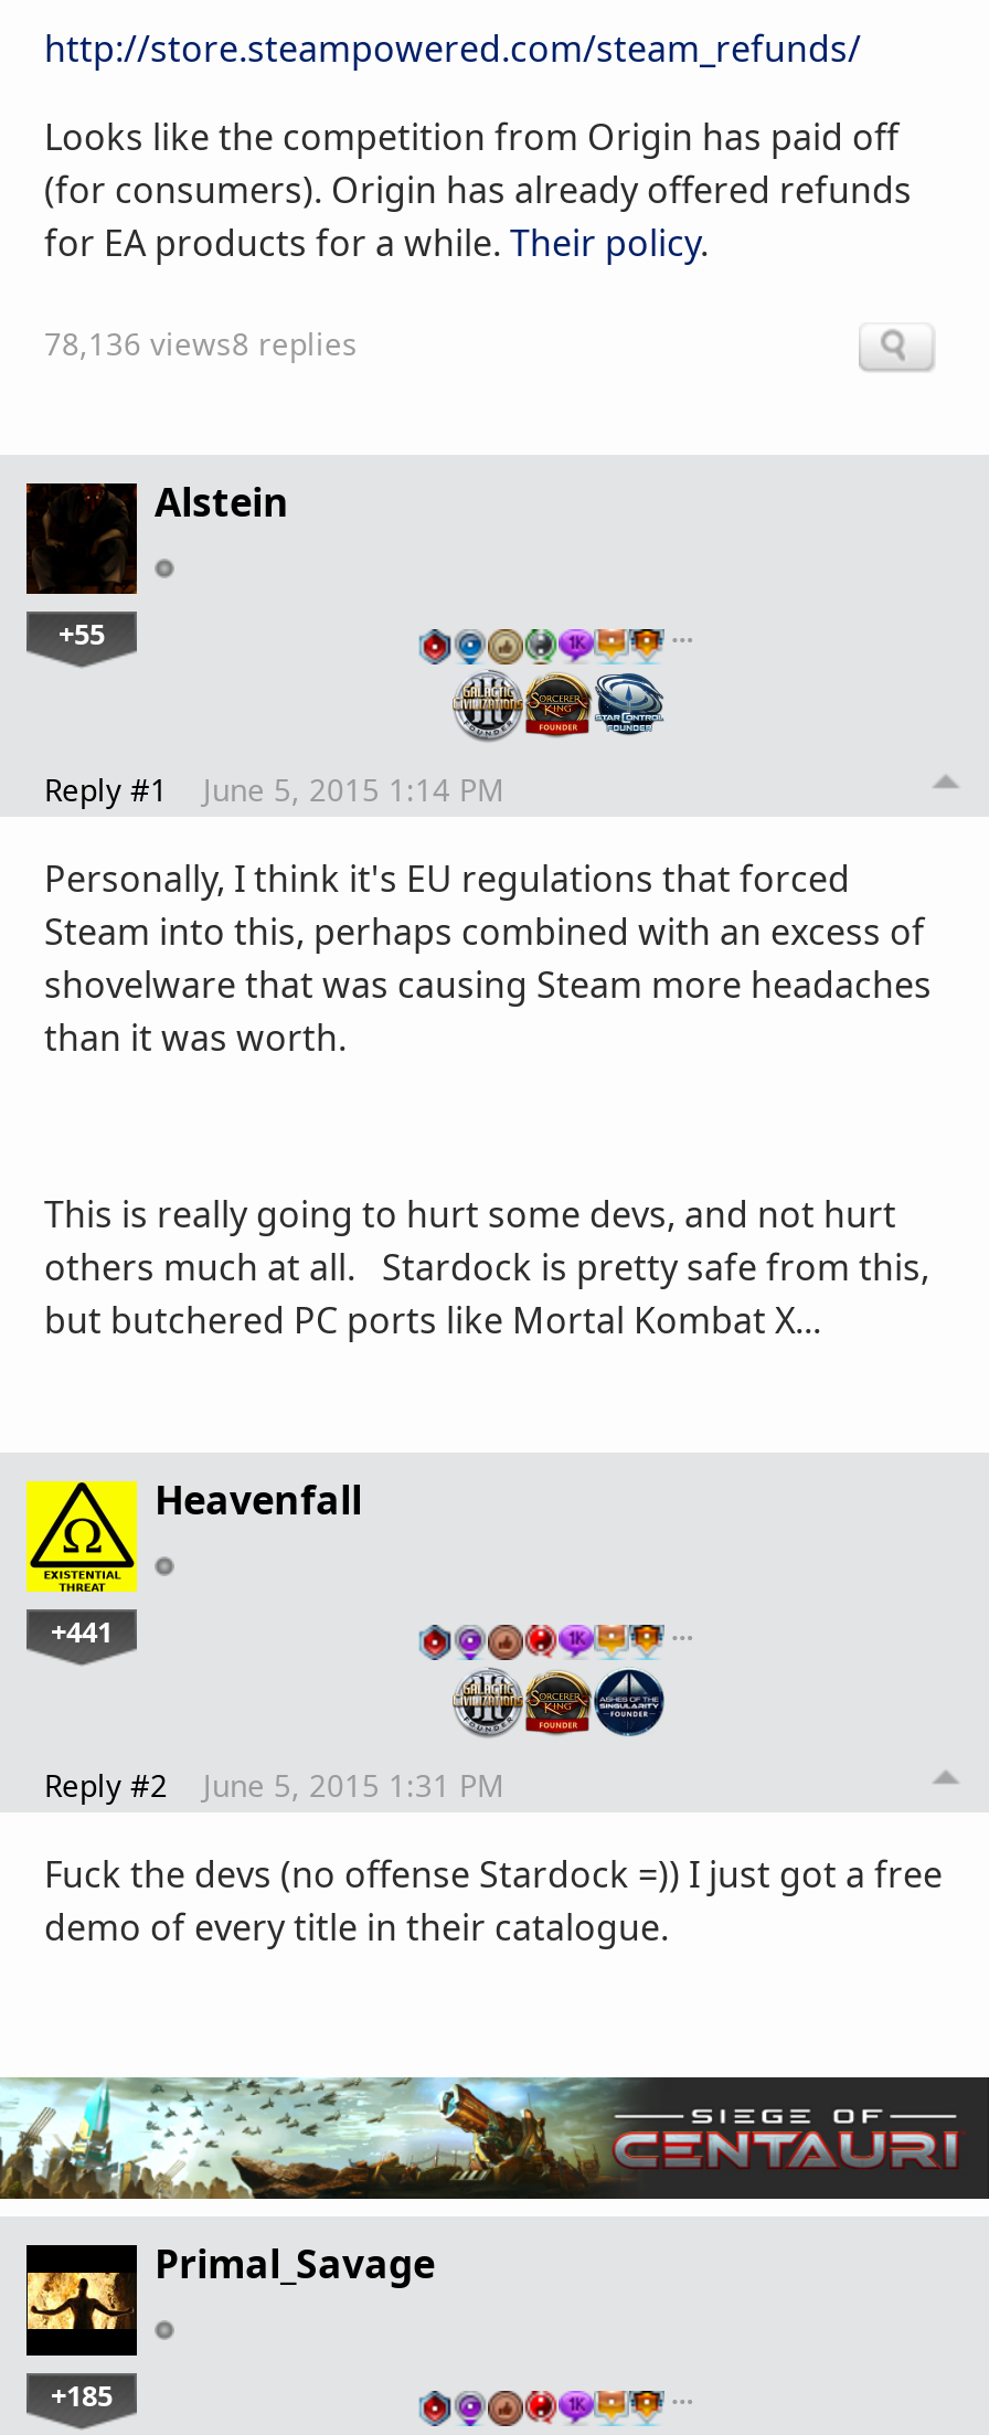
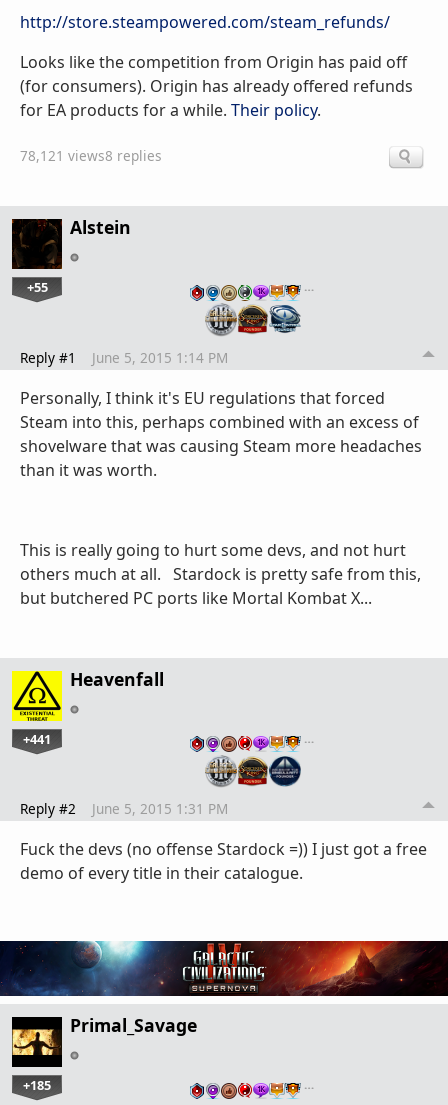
- 78,136 views8 replies
+ 78,121 views8 replies

- [image]
+ [image]
